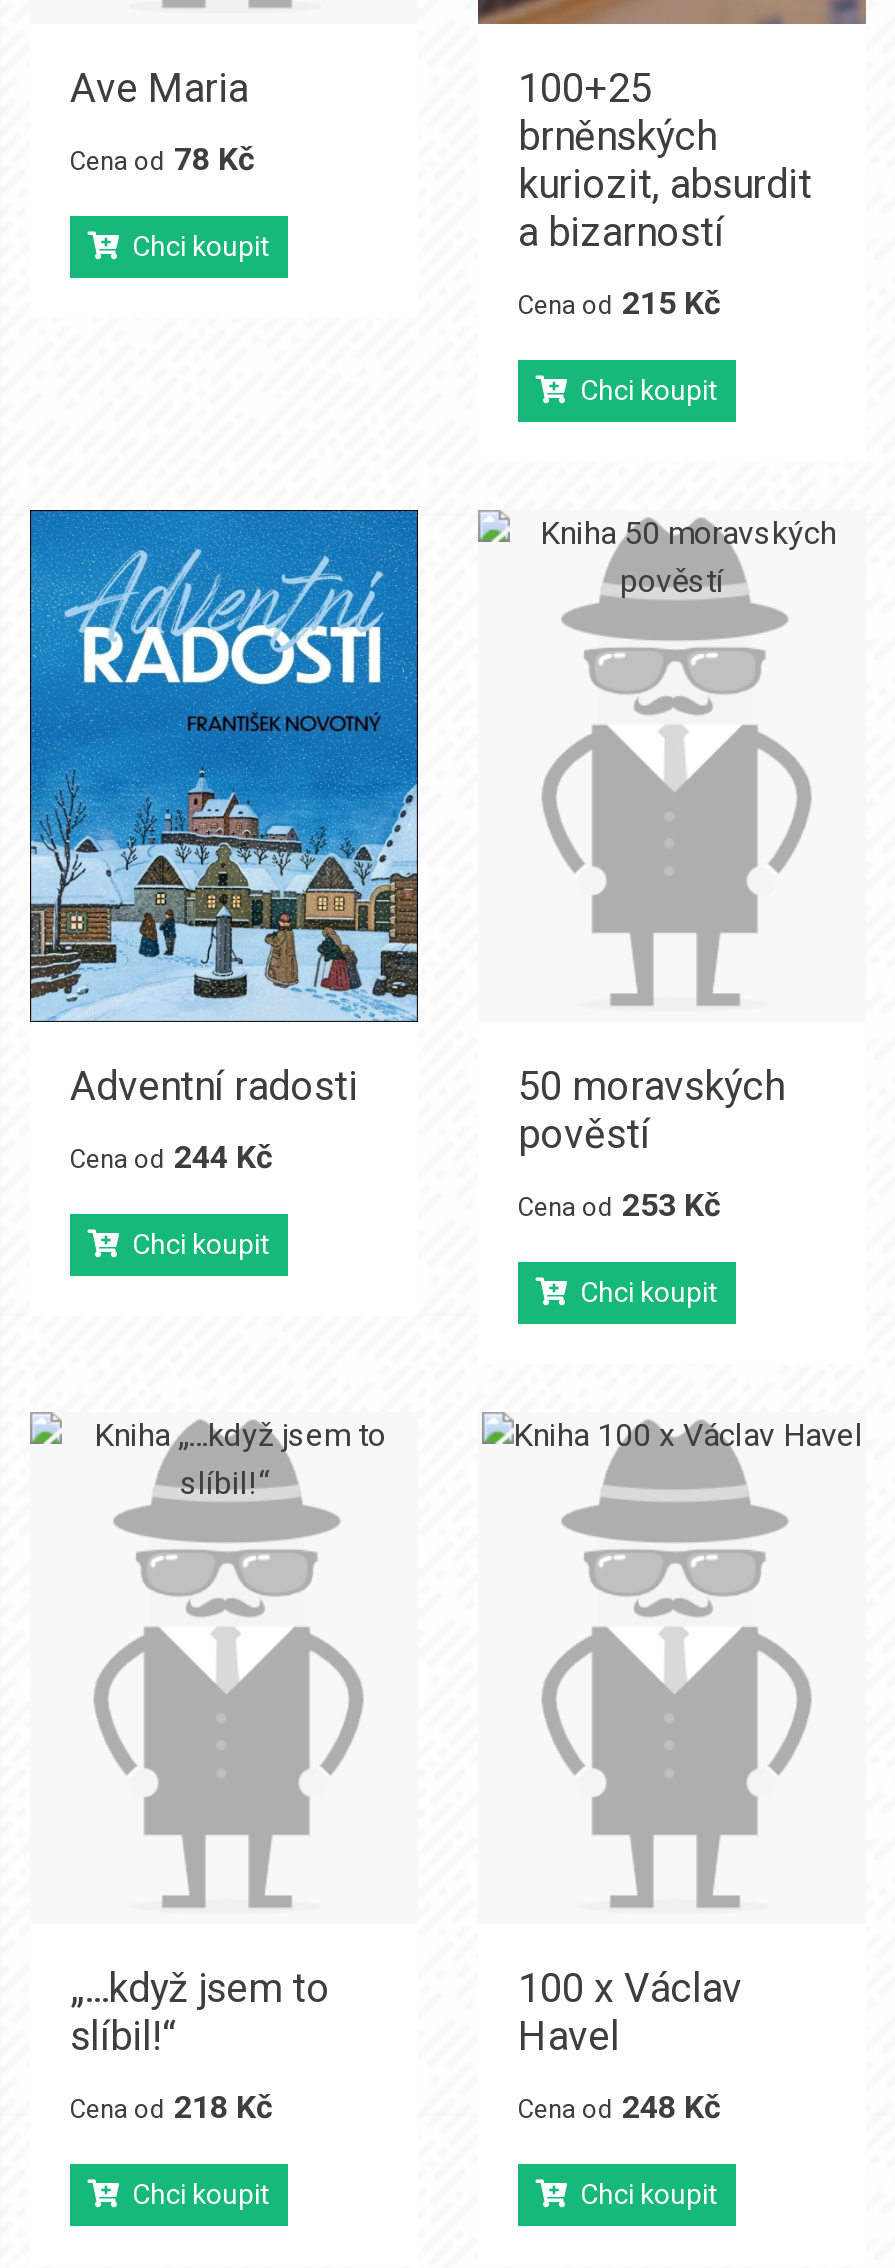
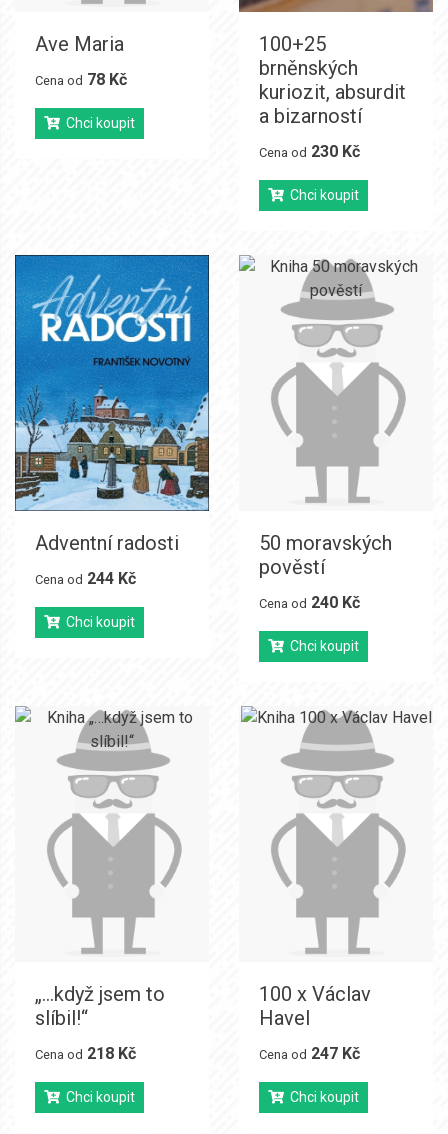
- Cena od 215 Kč
+ Cena od 230 Kč

- Cena od 253 Kč
+ Cena od 240 Kč

- Cena od 248 Kč
+ Cena od 247 Kč
